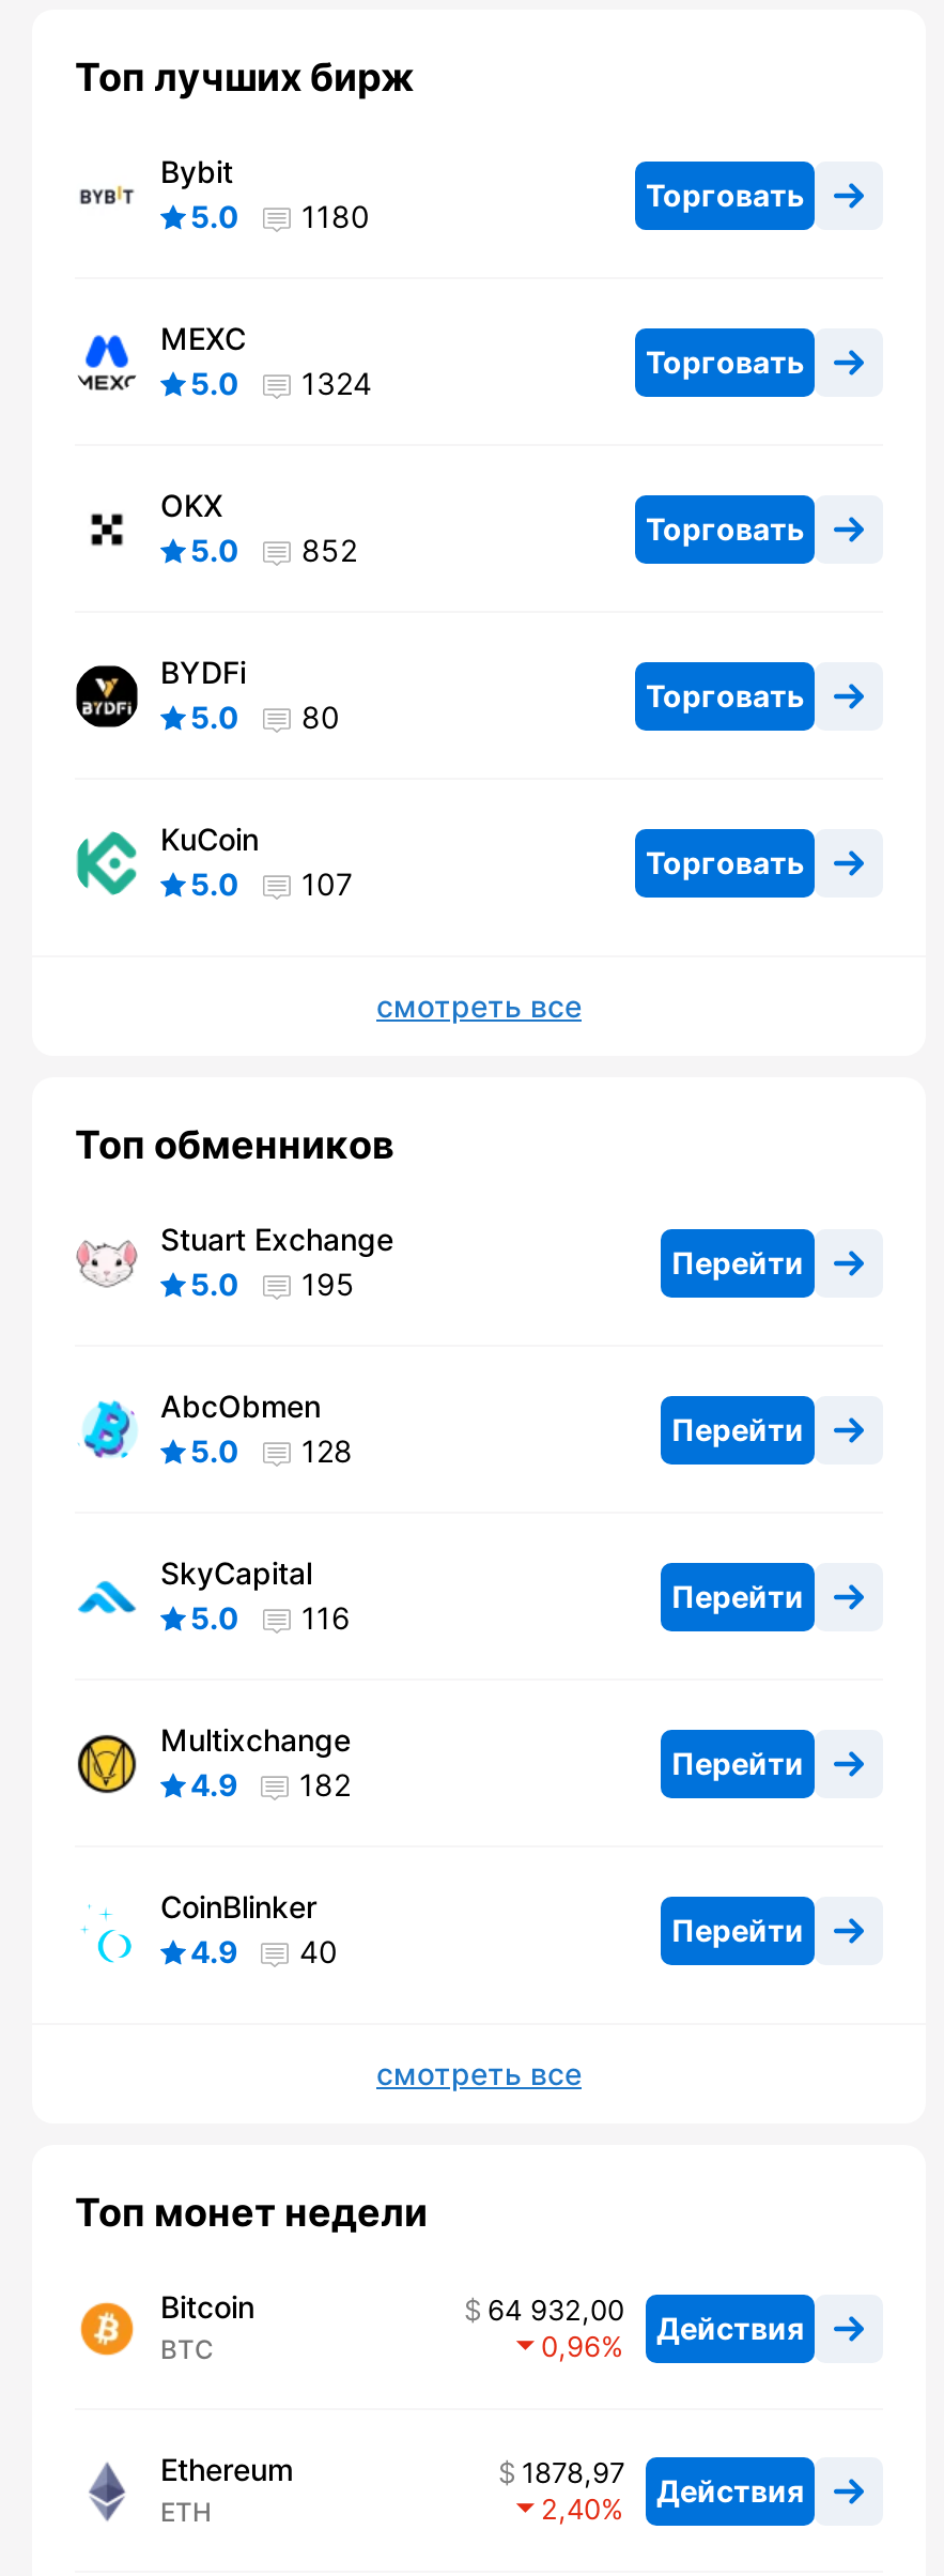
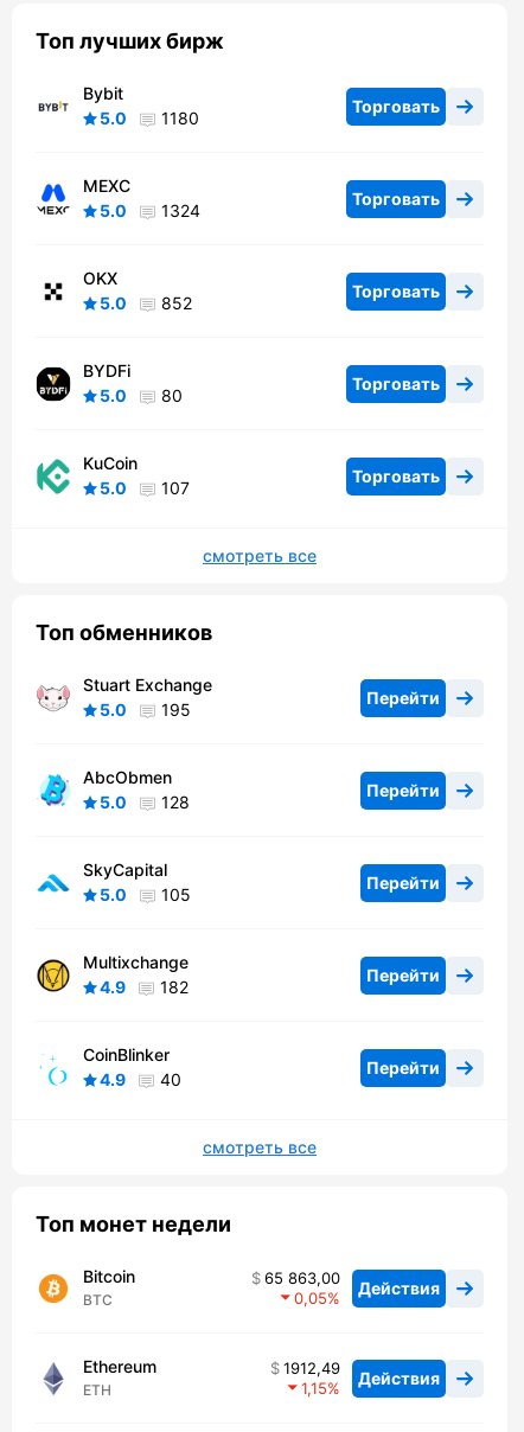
- 5.0 116
+ 5.0 105

- 64 932,00 Действия
+ 65 863,00 Действия

- 0,96
+ 0,05

- 1878,97 Действия
+ 1912,49 Действия

- 2,40
+ 1,15
